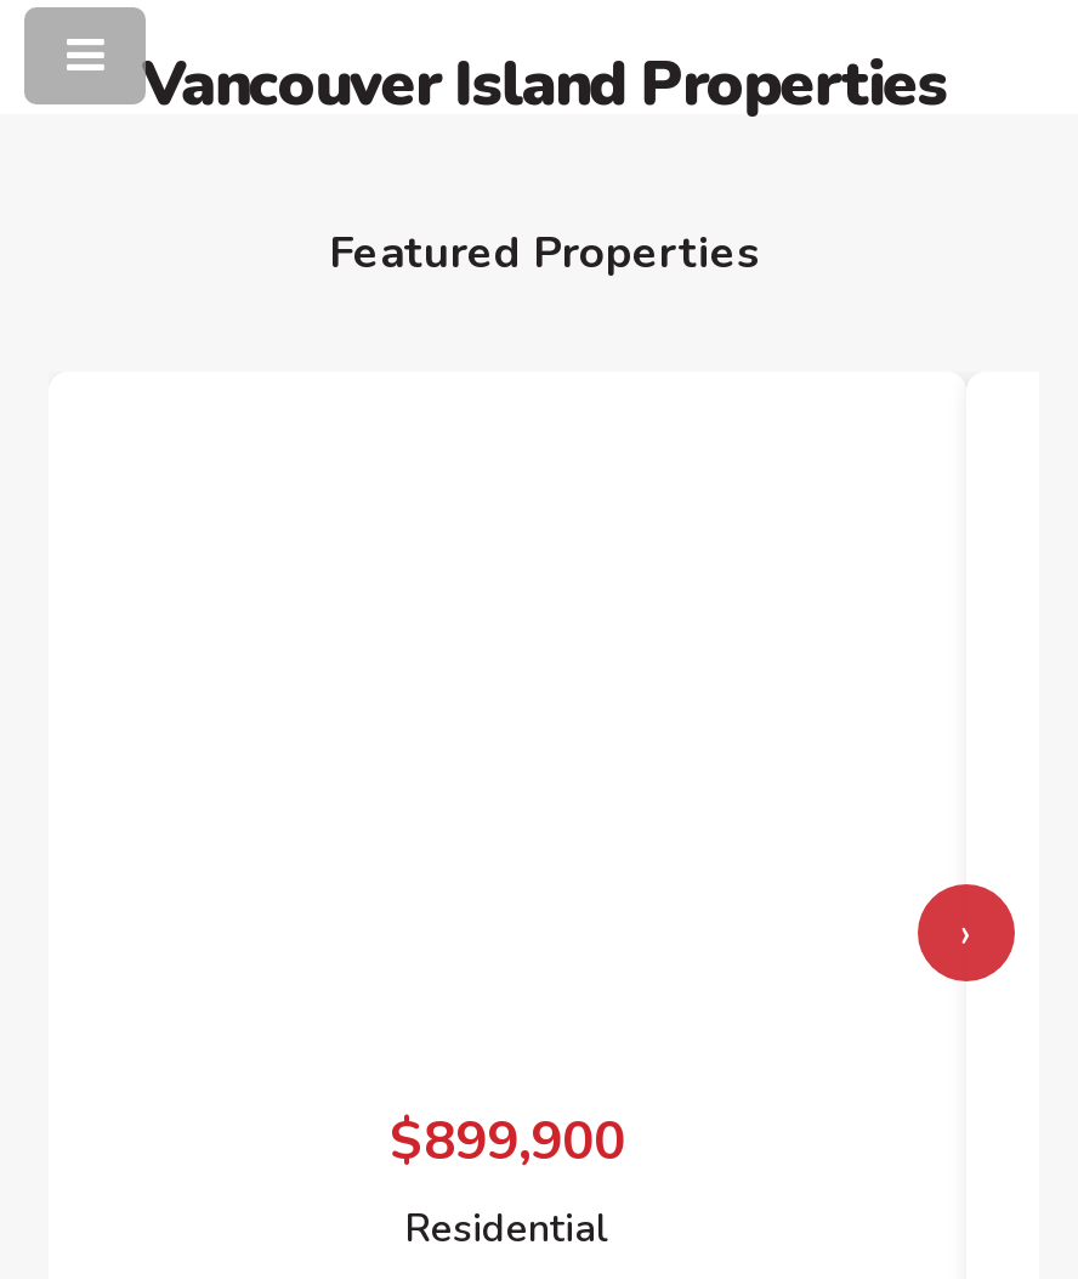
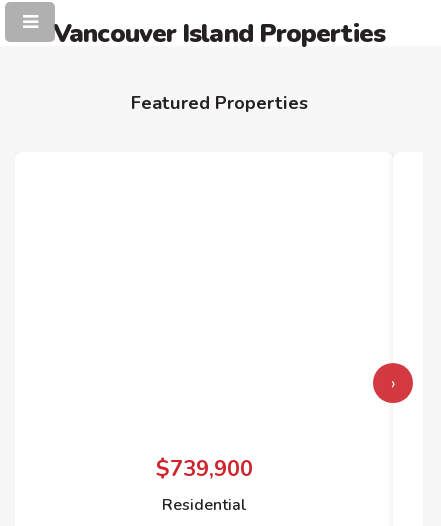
- $899,900
+ $739,900
